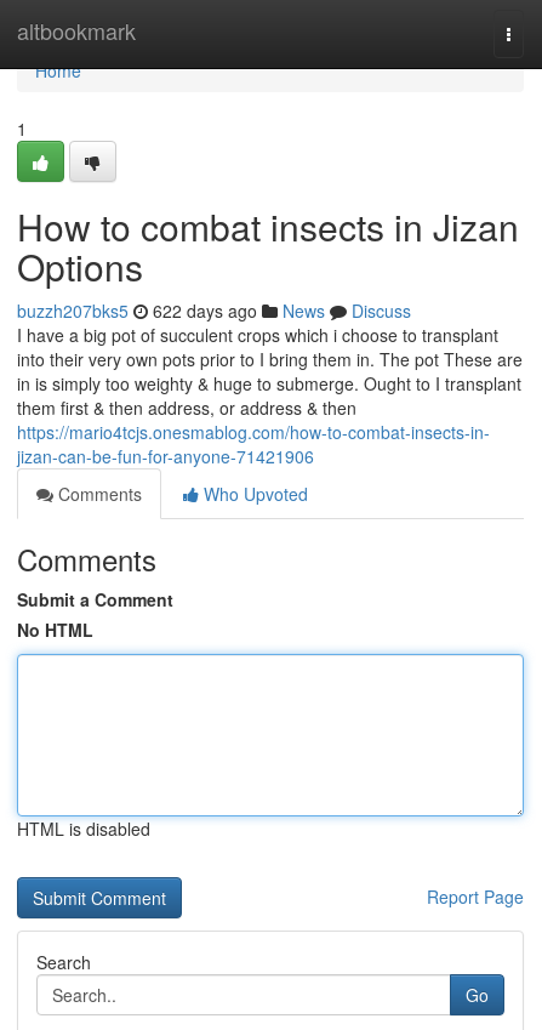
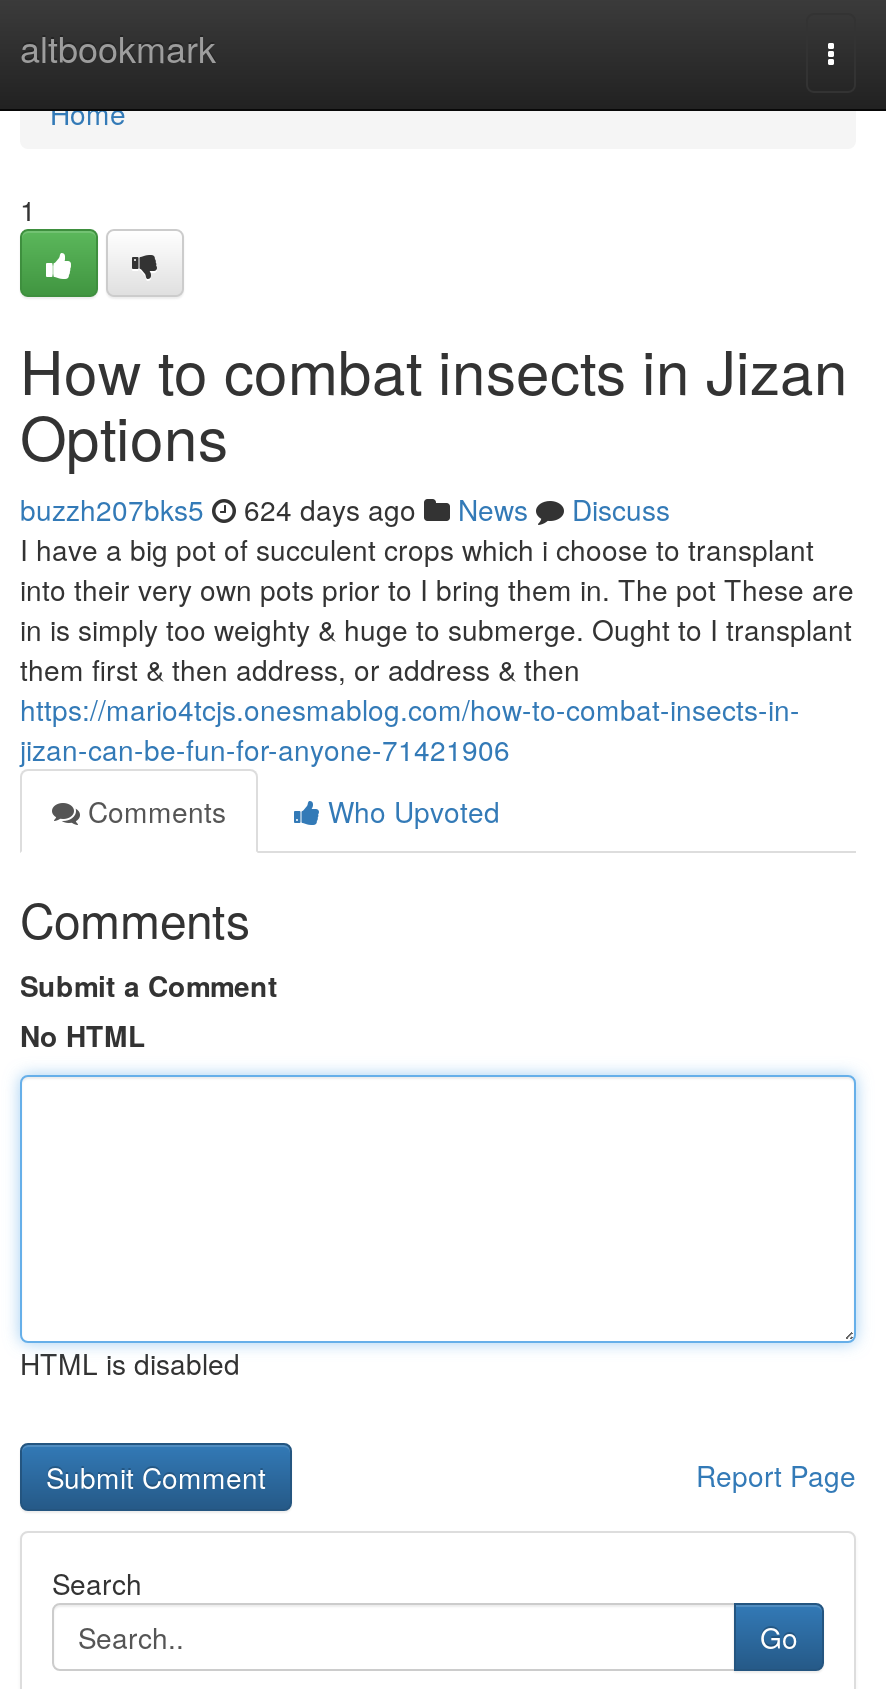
- buzzh207bks5 622 days ago News Discuss
+ buzzh207bks5 624 days ago News Discuss
